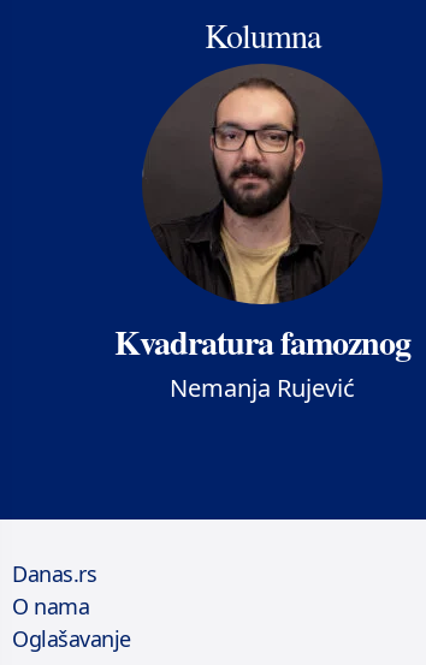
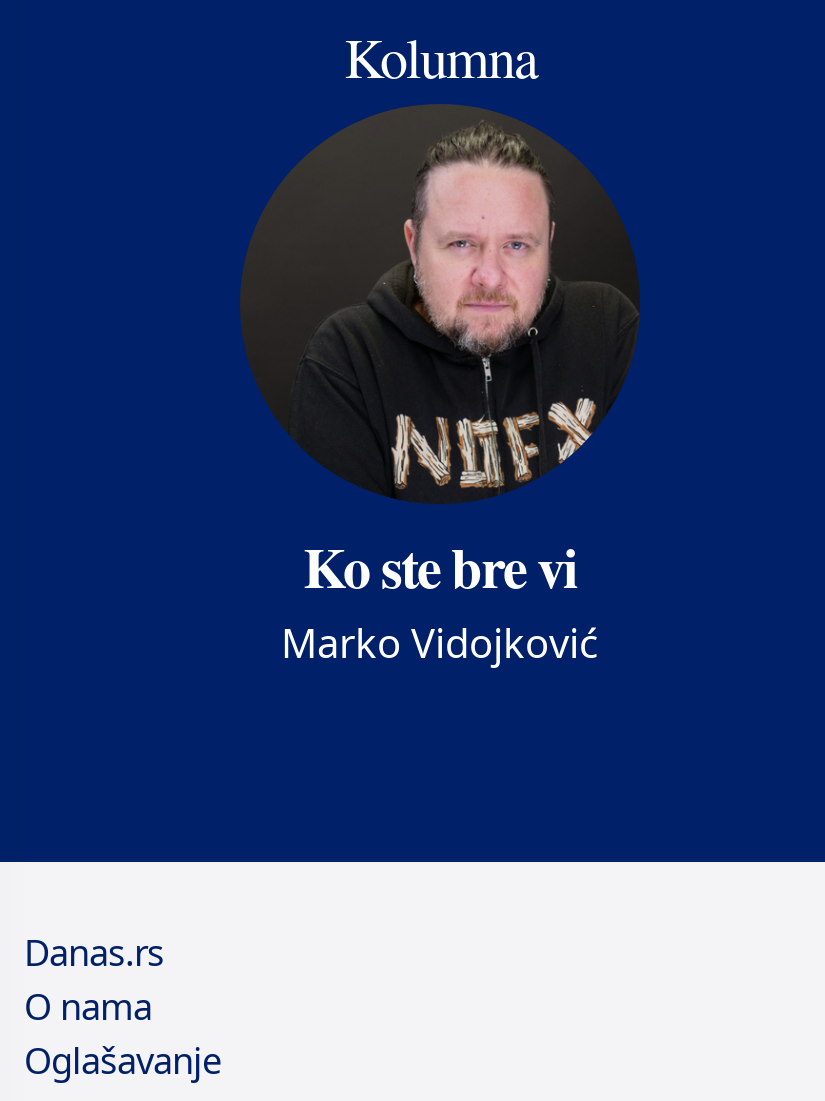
- [image]
- Kvadratura famoznog
- Nemanja Rujević
+ [image]
+ Ko ste bre vi
+ Marko Vidojković
